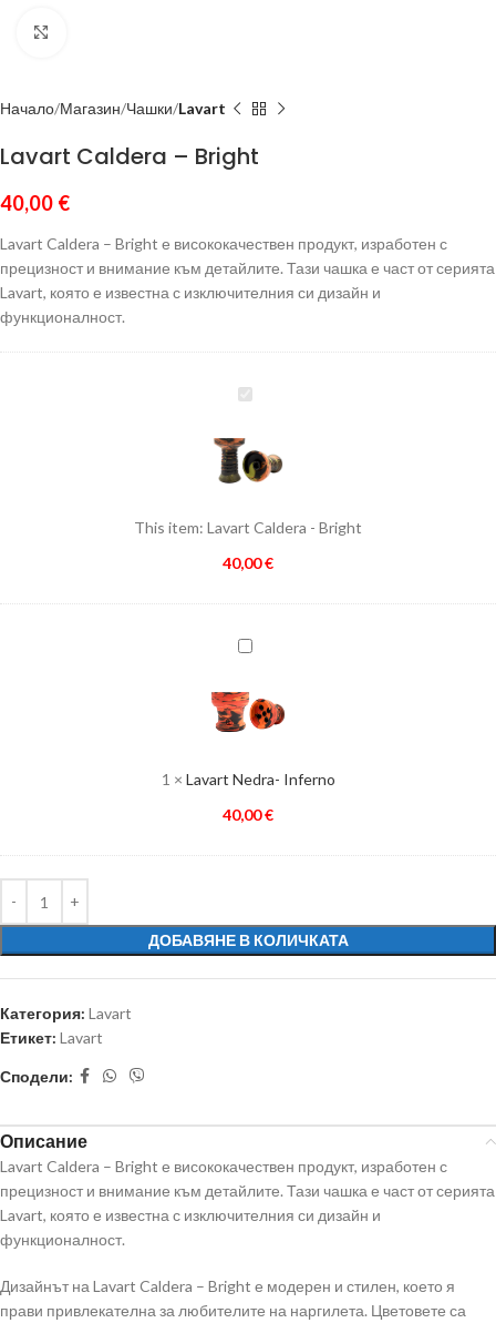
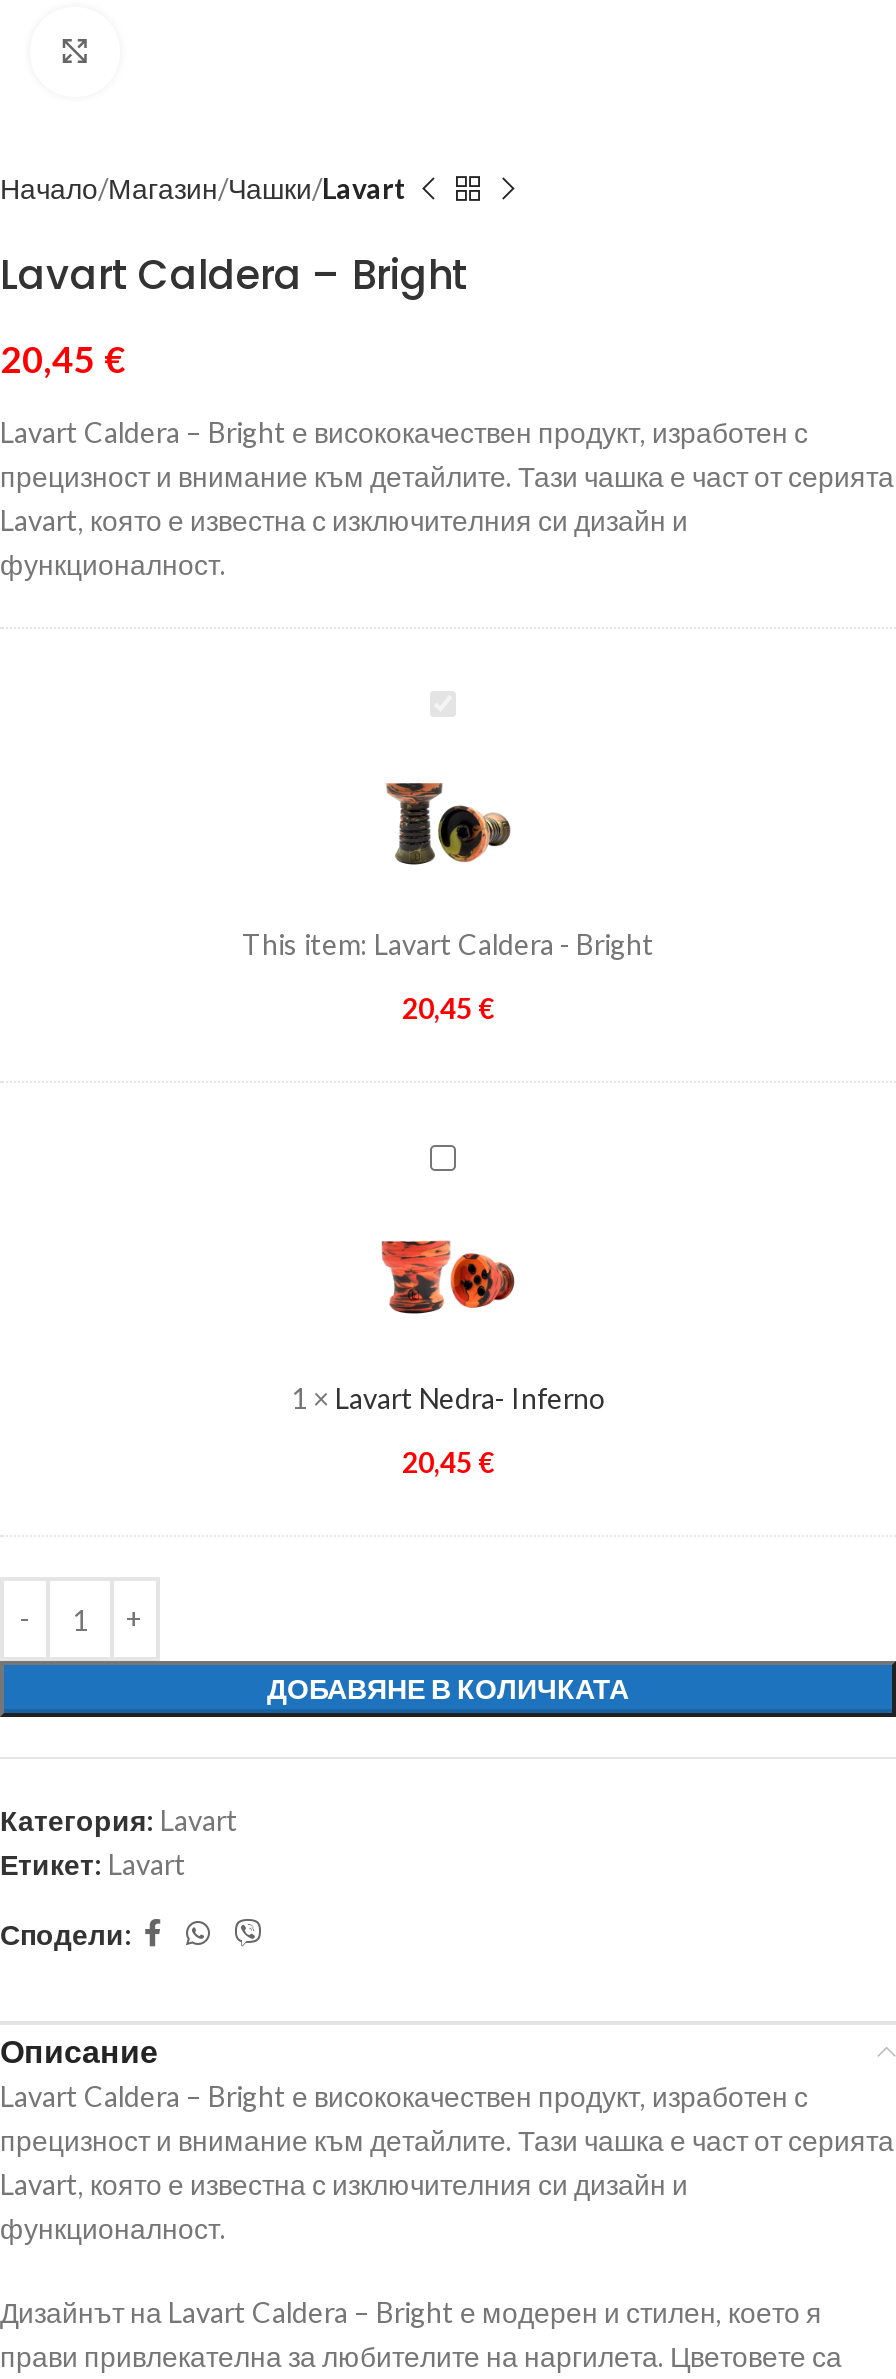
- 40,00 €
+ 20,45 €

- 40,00 €
+ 20,45 €

- 40,00 €
+ 20,45 €
